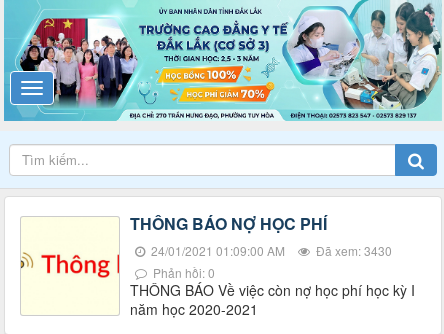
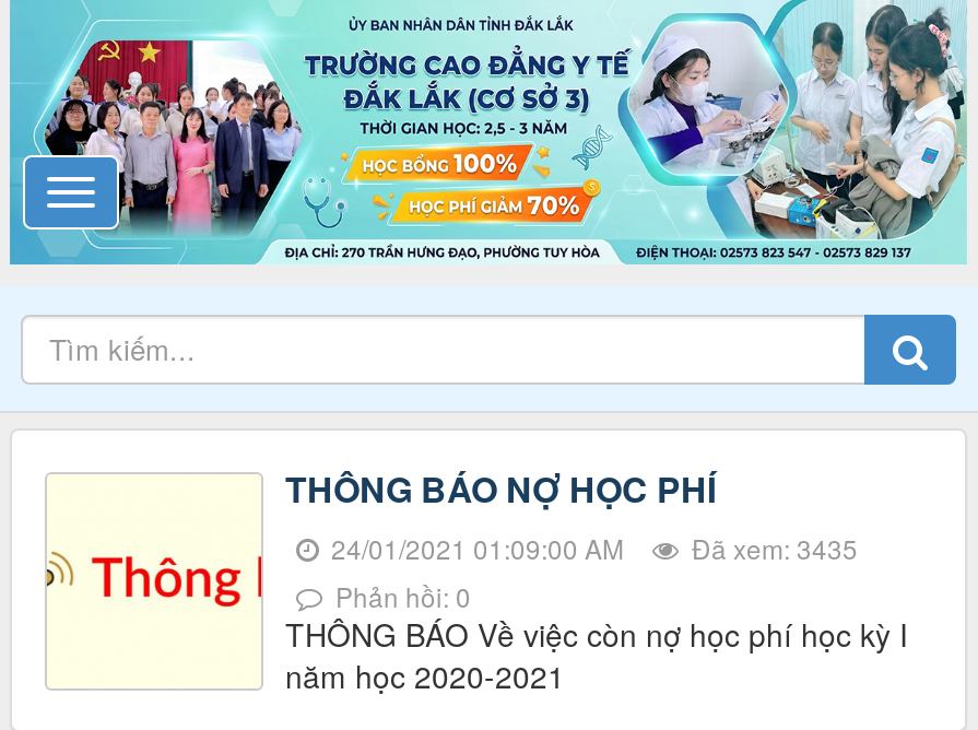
- 24/01/2021 01:09:00 AM Đã xem: 3430
+ 24/01/2021 01:09:00 AM Đã xem: 3435
